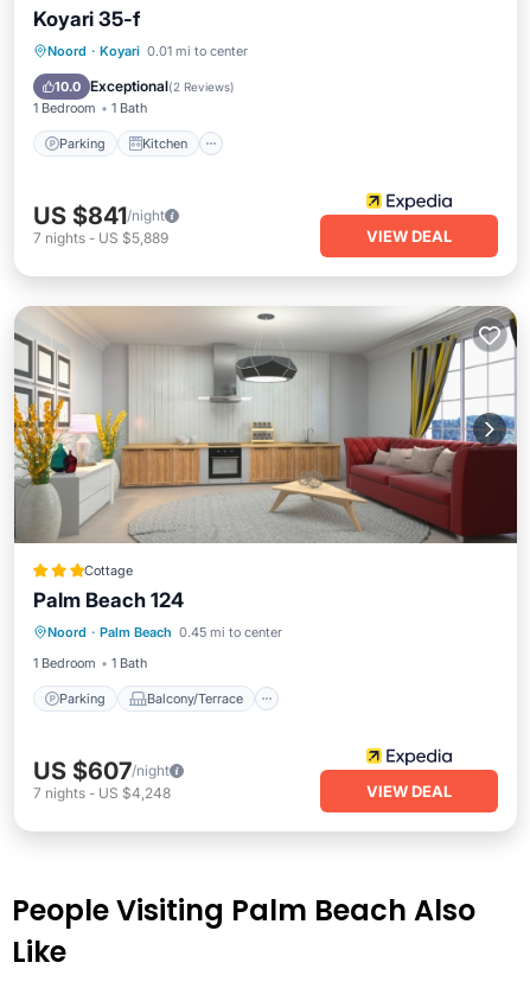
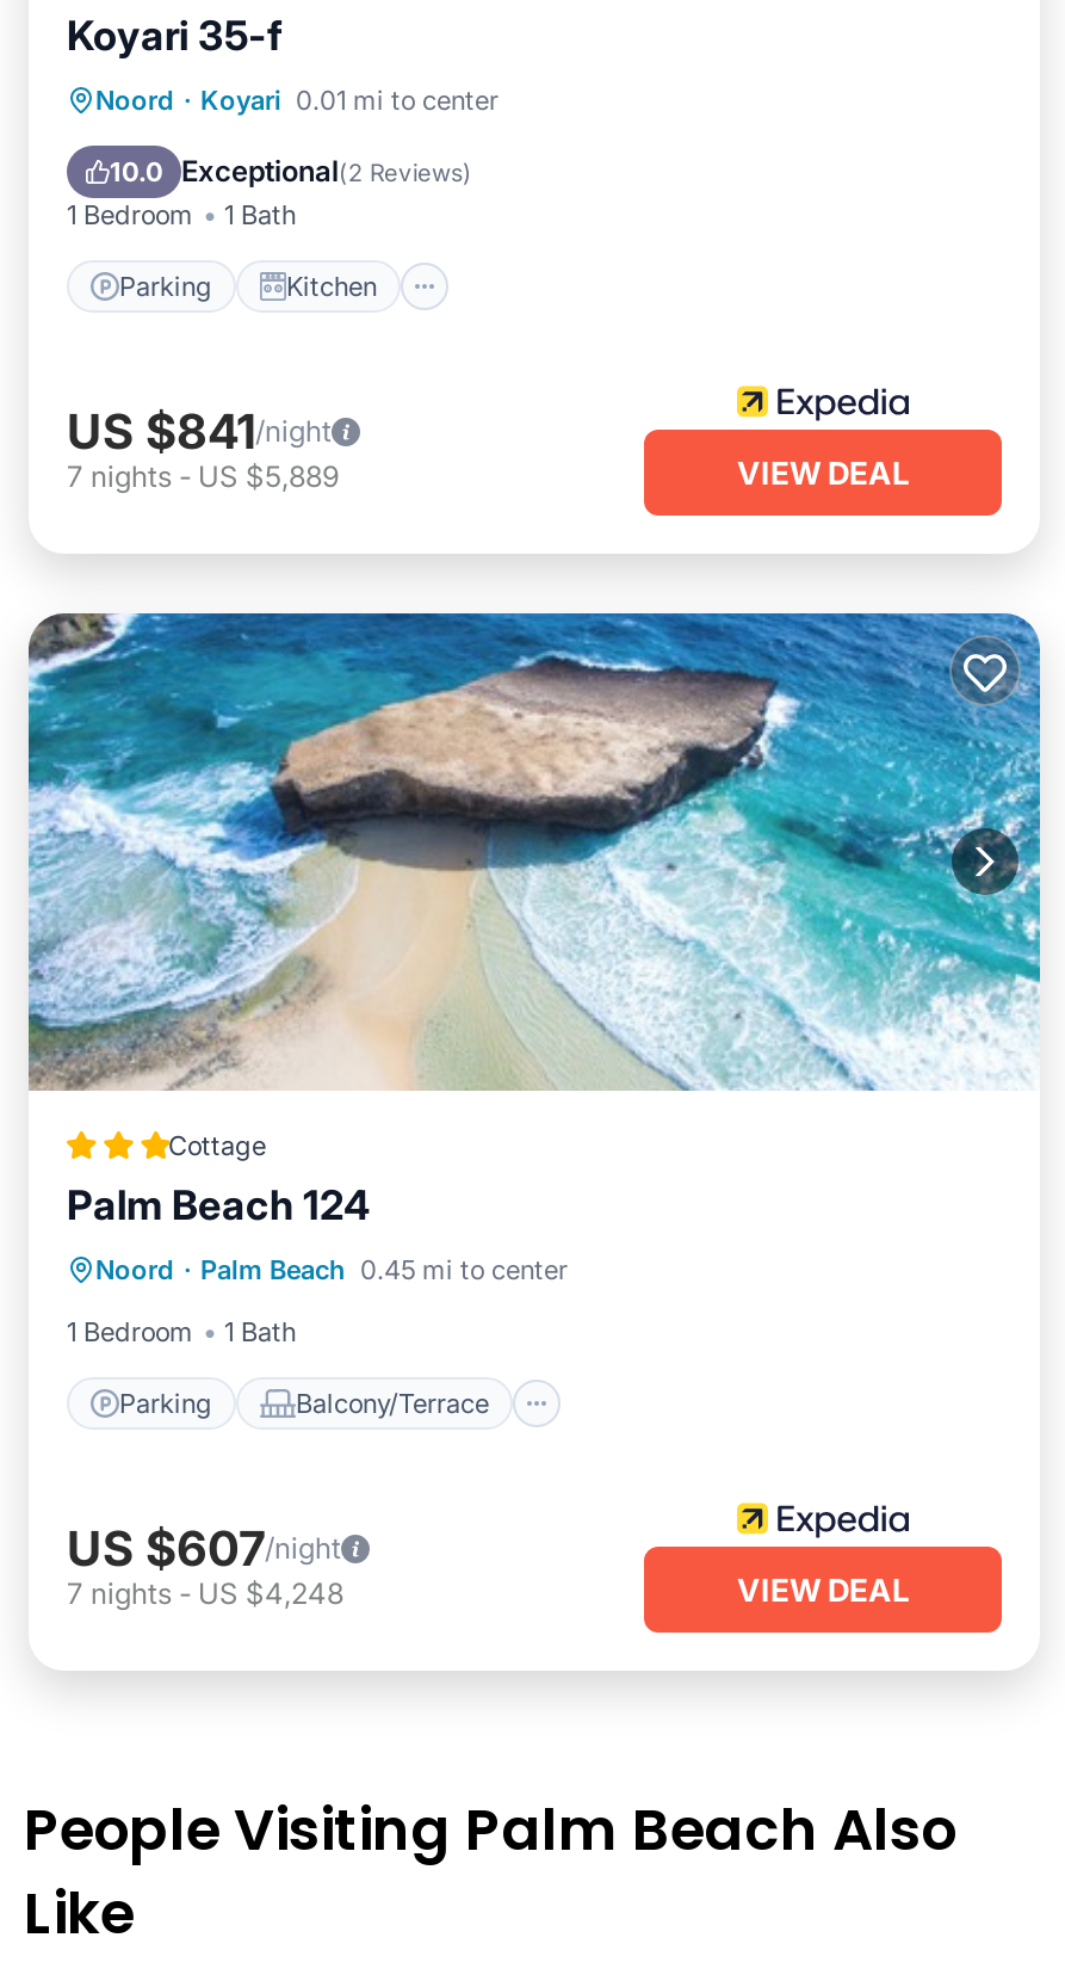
- [image]
+ [image]
